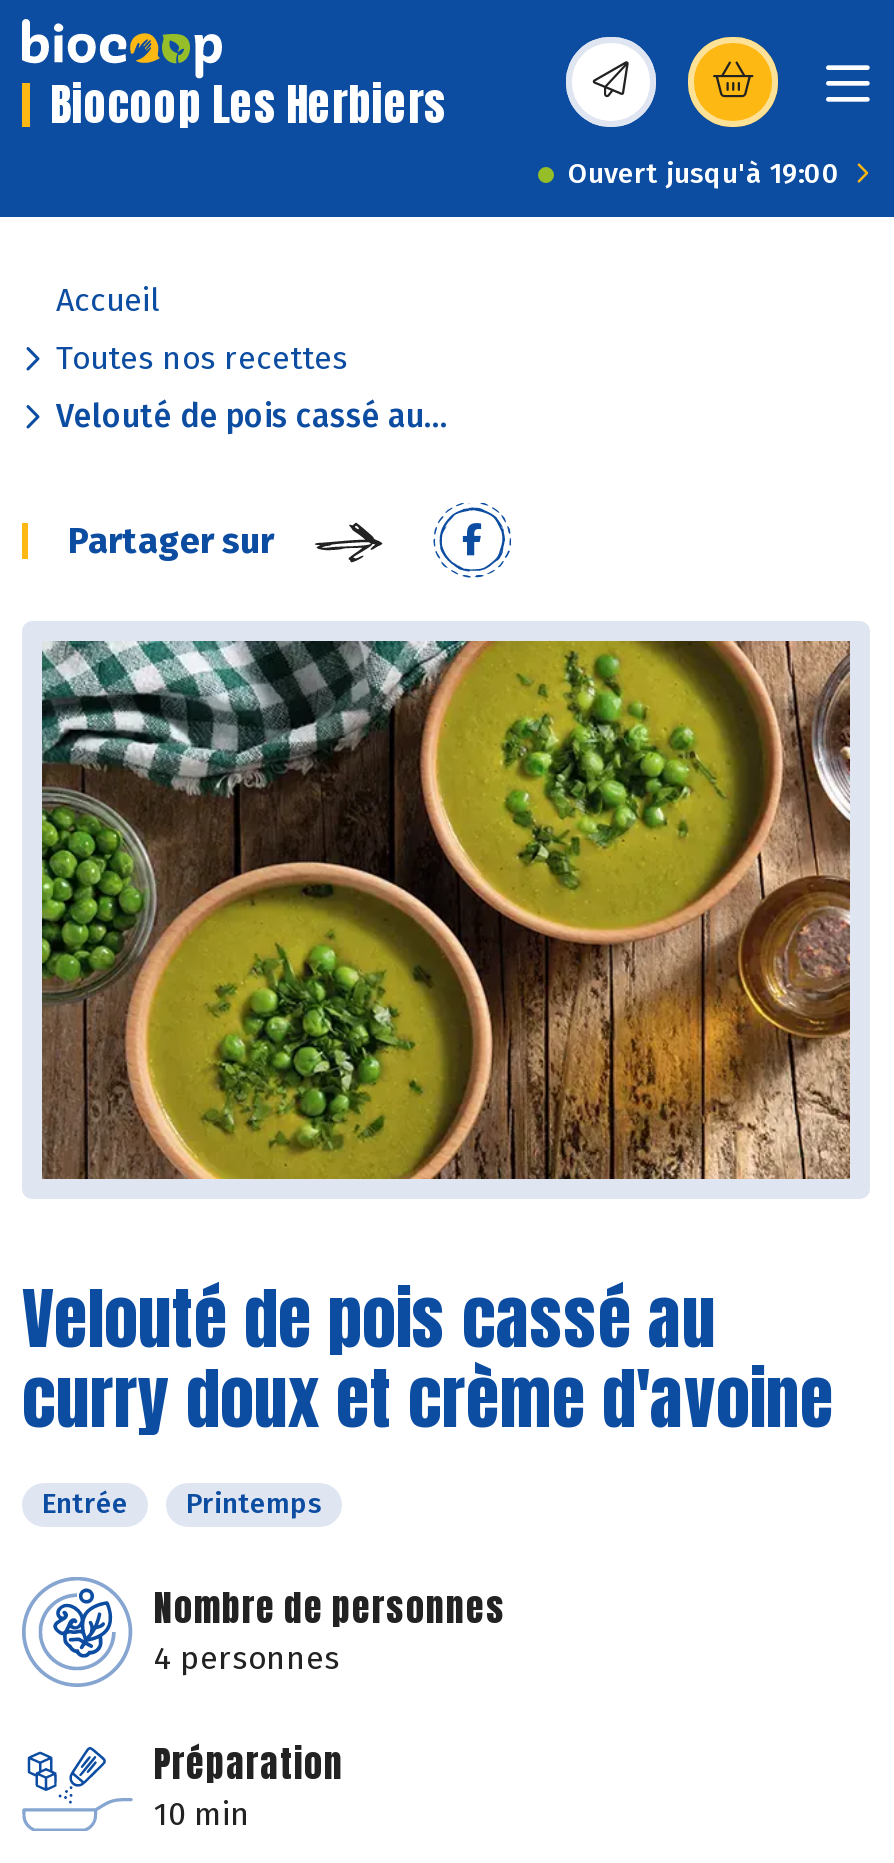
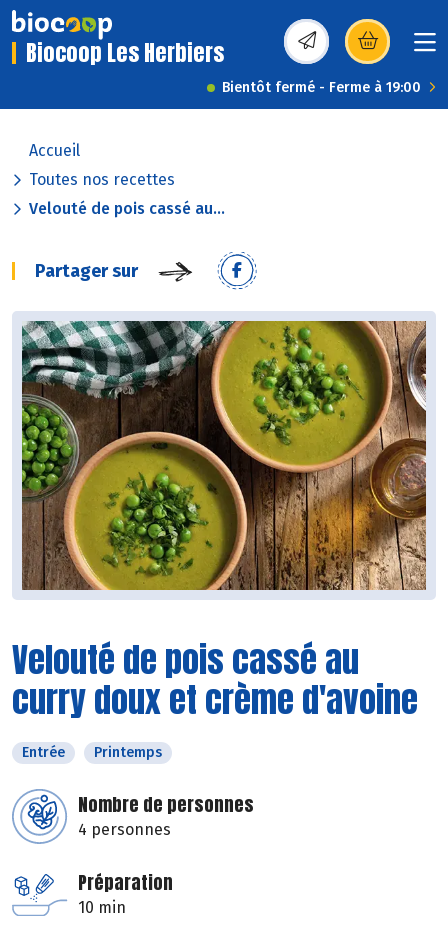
- Ouvert jusqu'à 19:00
+ Bientôt fermé - Ferme à 19:00
